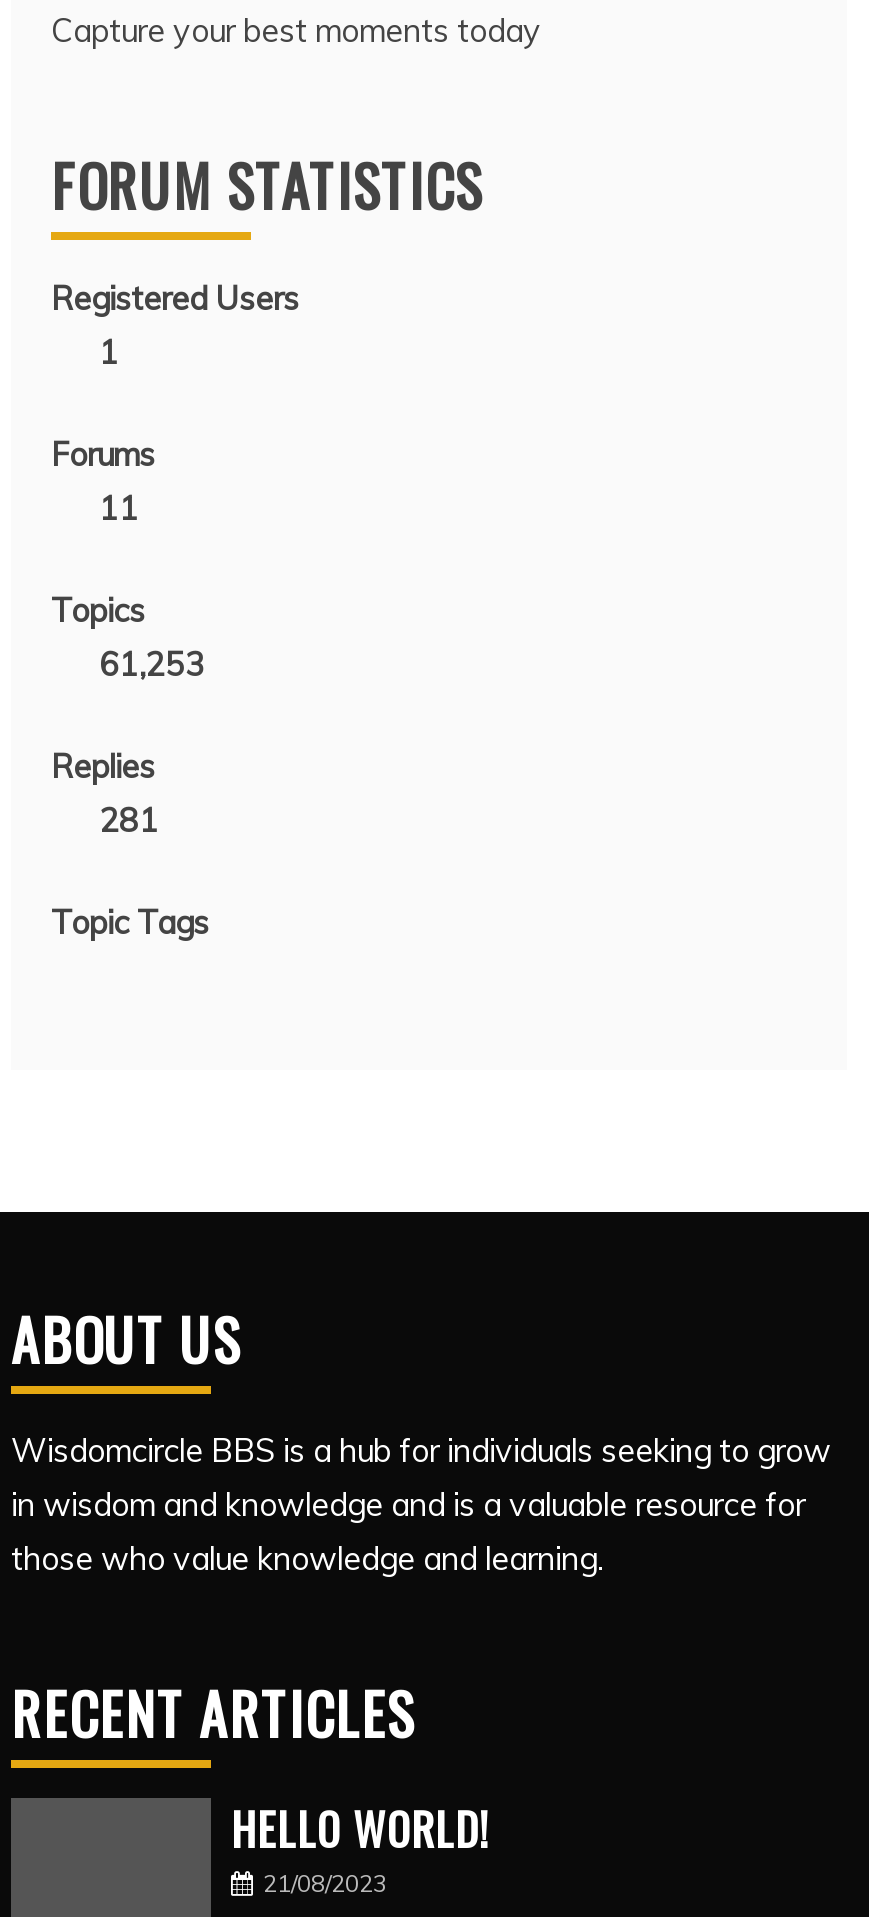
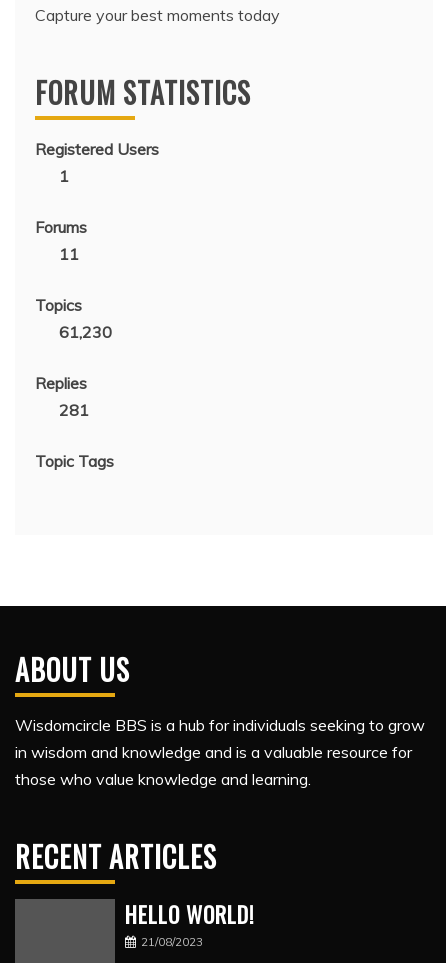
- 61,253
+ 61,230
